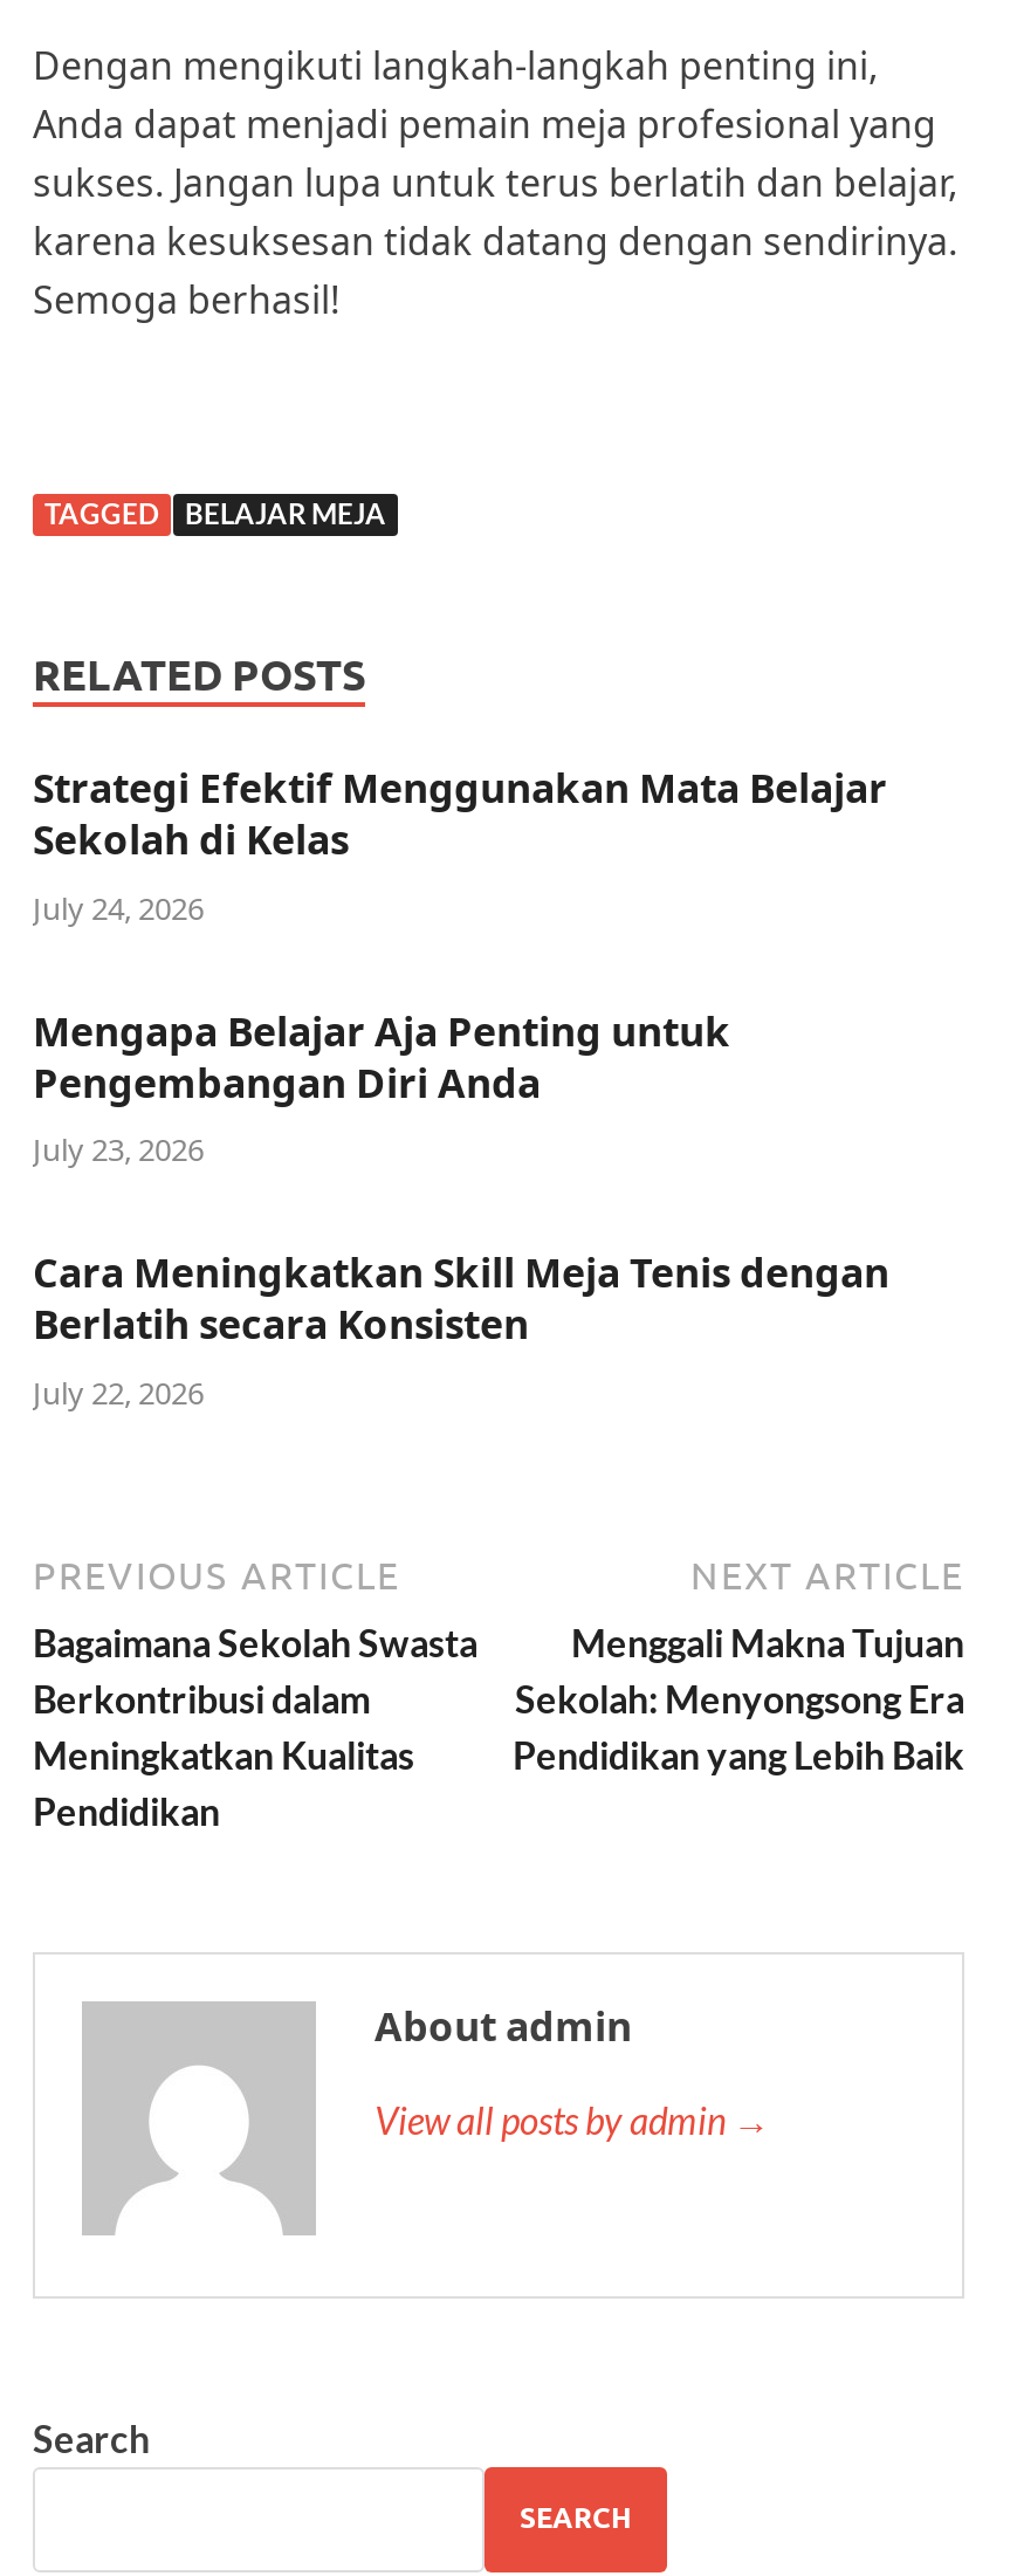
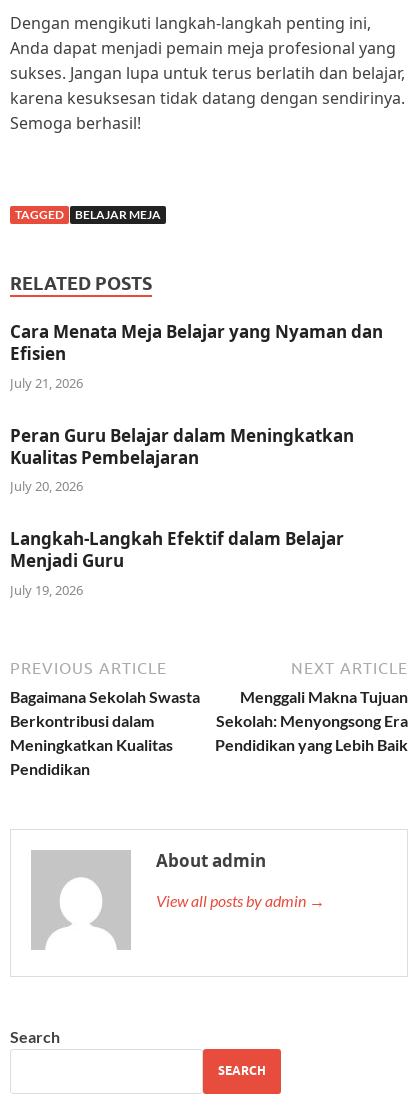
- Strategi Efektif Menggunakan Mata Belajar
- Sekolah di Kelas
- July 24, 2026
+ Cara Menata Meja Belajar yang Nyaman dan
+ Efisien
+ July 21, 2026

- Mengapa Belajar Aja Penting untuk
- Pengembangan Diri Anda
- July 23, 2026
+ Peran Guru Belajar dalam Meningkatkan
+ Kualitas Pembelajaran
+ July 20, 2026

- Cara Meningkatkan Skill Meja Tenis dengan
- Berlatih secara Konsisten
- July 22, 2026
+ Langkah-Langkah Efektif dalam Belajar
+ Menjadi Guru
+ July 19, 2026
